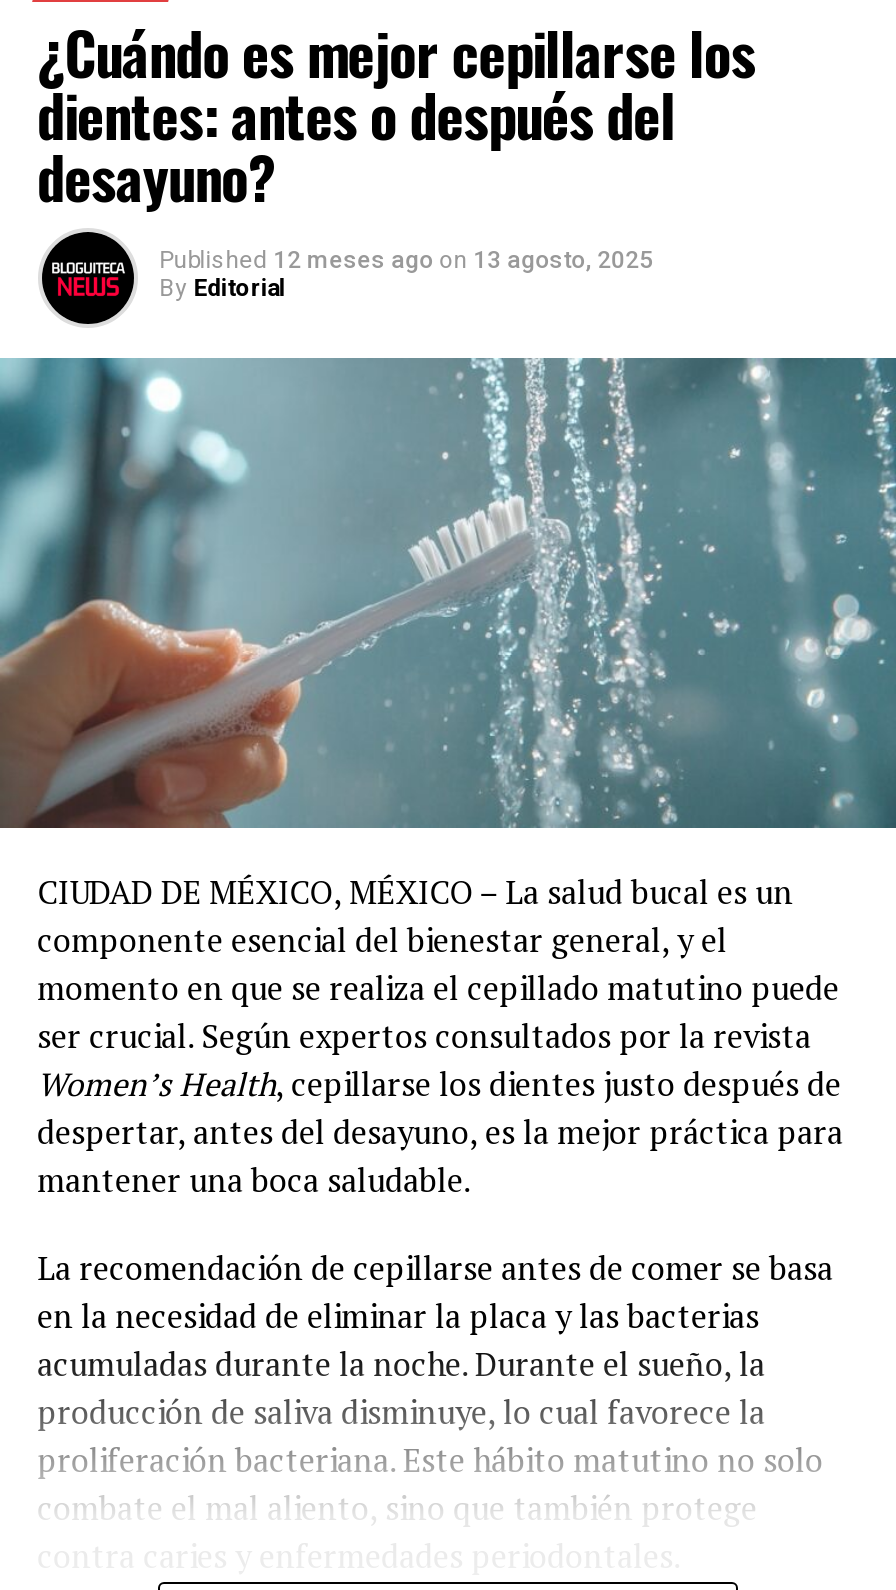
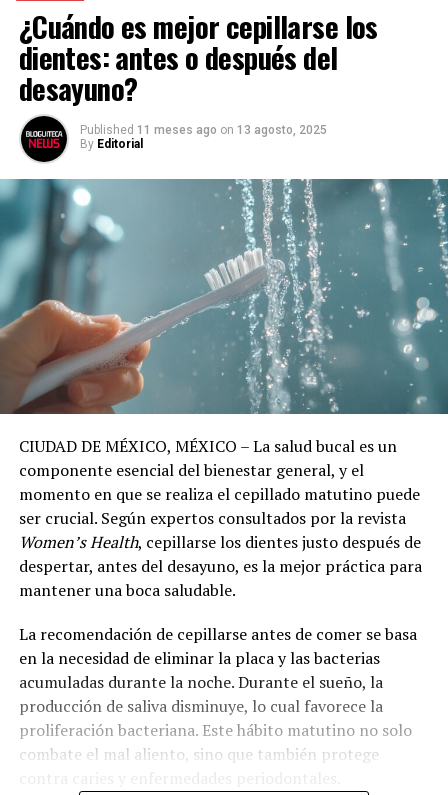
- Published 12 meses ago on 13 agosto, 2025
+ Published 11 meses ago on 13 agosto, 2025
